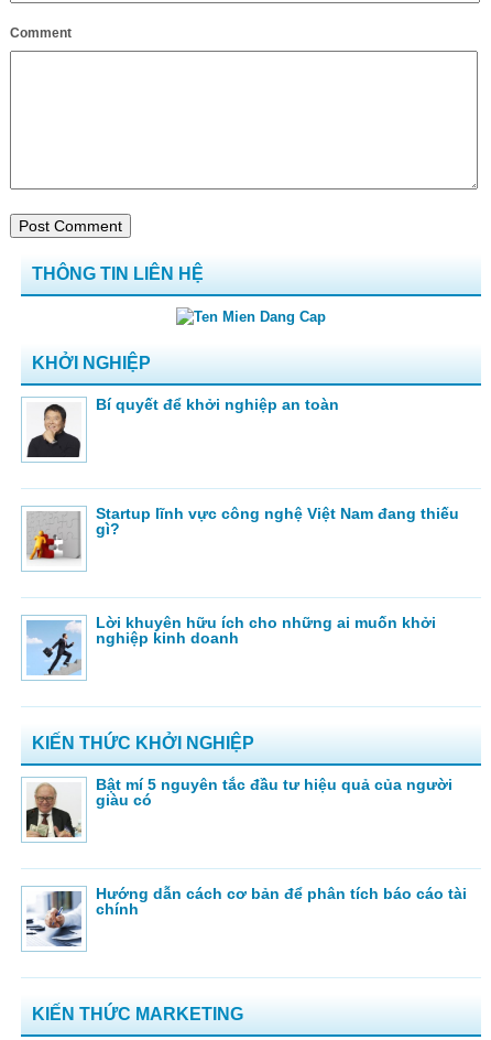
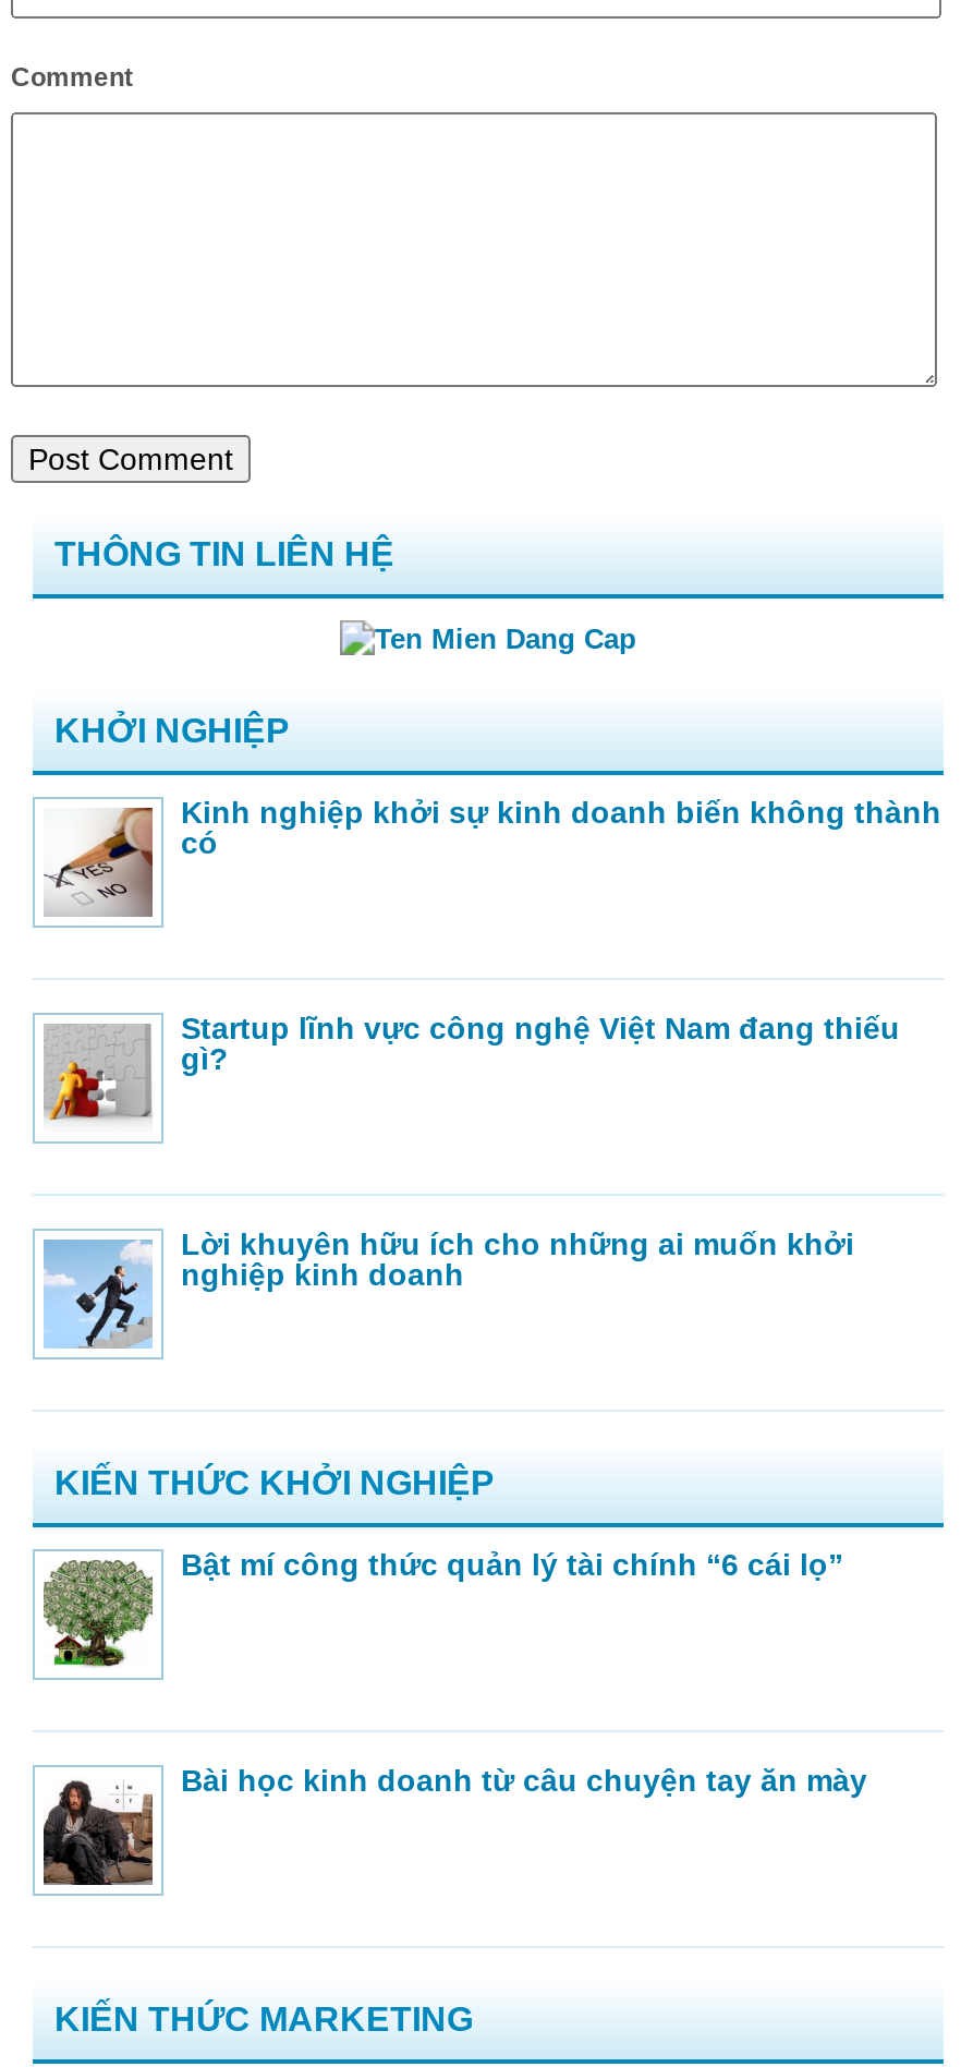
- [image]
- Bí quyết để khởi nghiệp an toàn
+ [image]
+ Kinh nghiệp khởi sự kinh doanh biến không thành
+ có

- [image]
- Bật mí 5 nguyên tắc đầu tư hiệu quả của người
- giàu có
+ [image]
+ Bật mí công thức quản lý tài chính “6 cái lọ”

- [image]
- Hướng dẫn cách cơ bản để phân tích báo cáo tài
- chính
+ [image]
+ Bài học kinh doanh từ câu chuyện tay ăn mày
